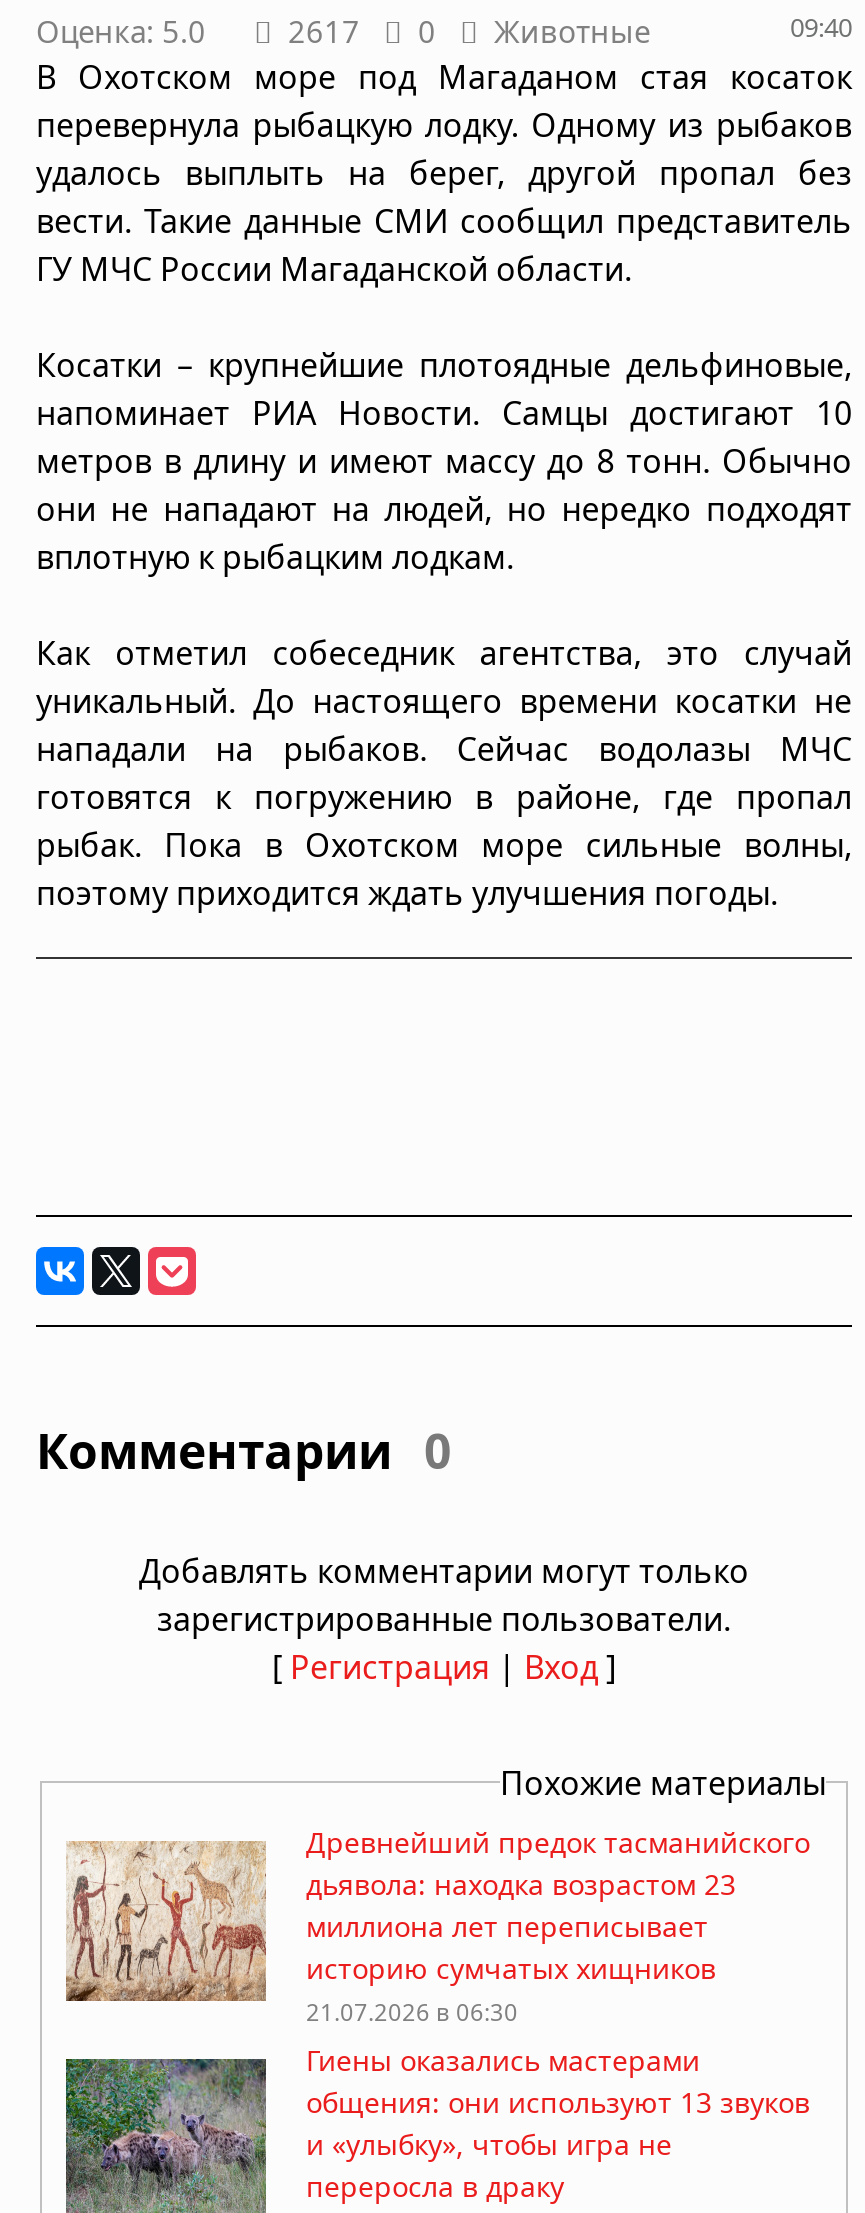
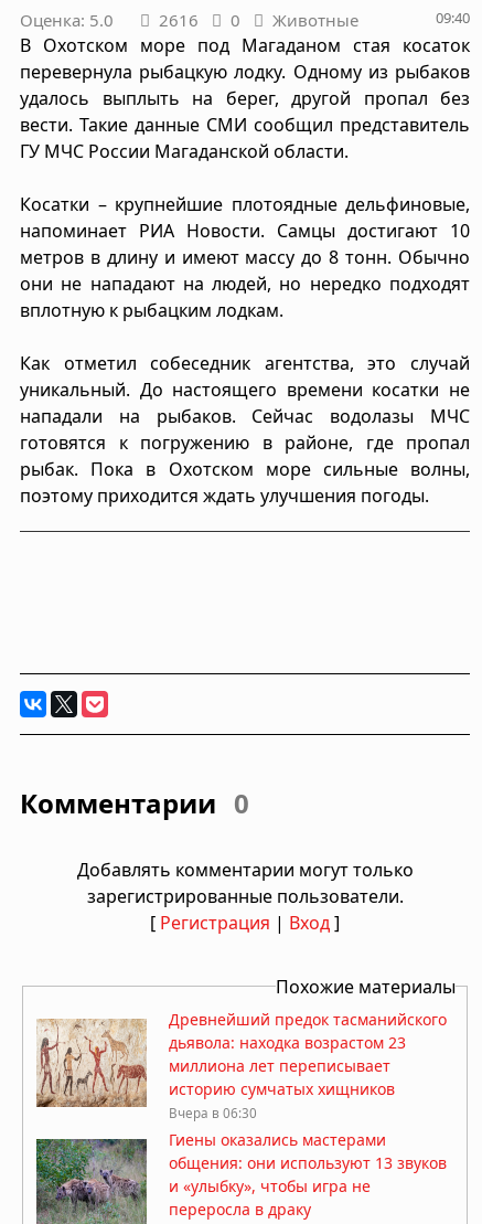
- Оценка: 5.0 2617 0 Животные
+ Оценка: 5.0 2616 0 Животные

- 21.07.2026 в 06:30
+ Вчера в 06:30
